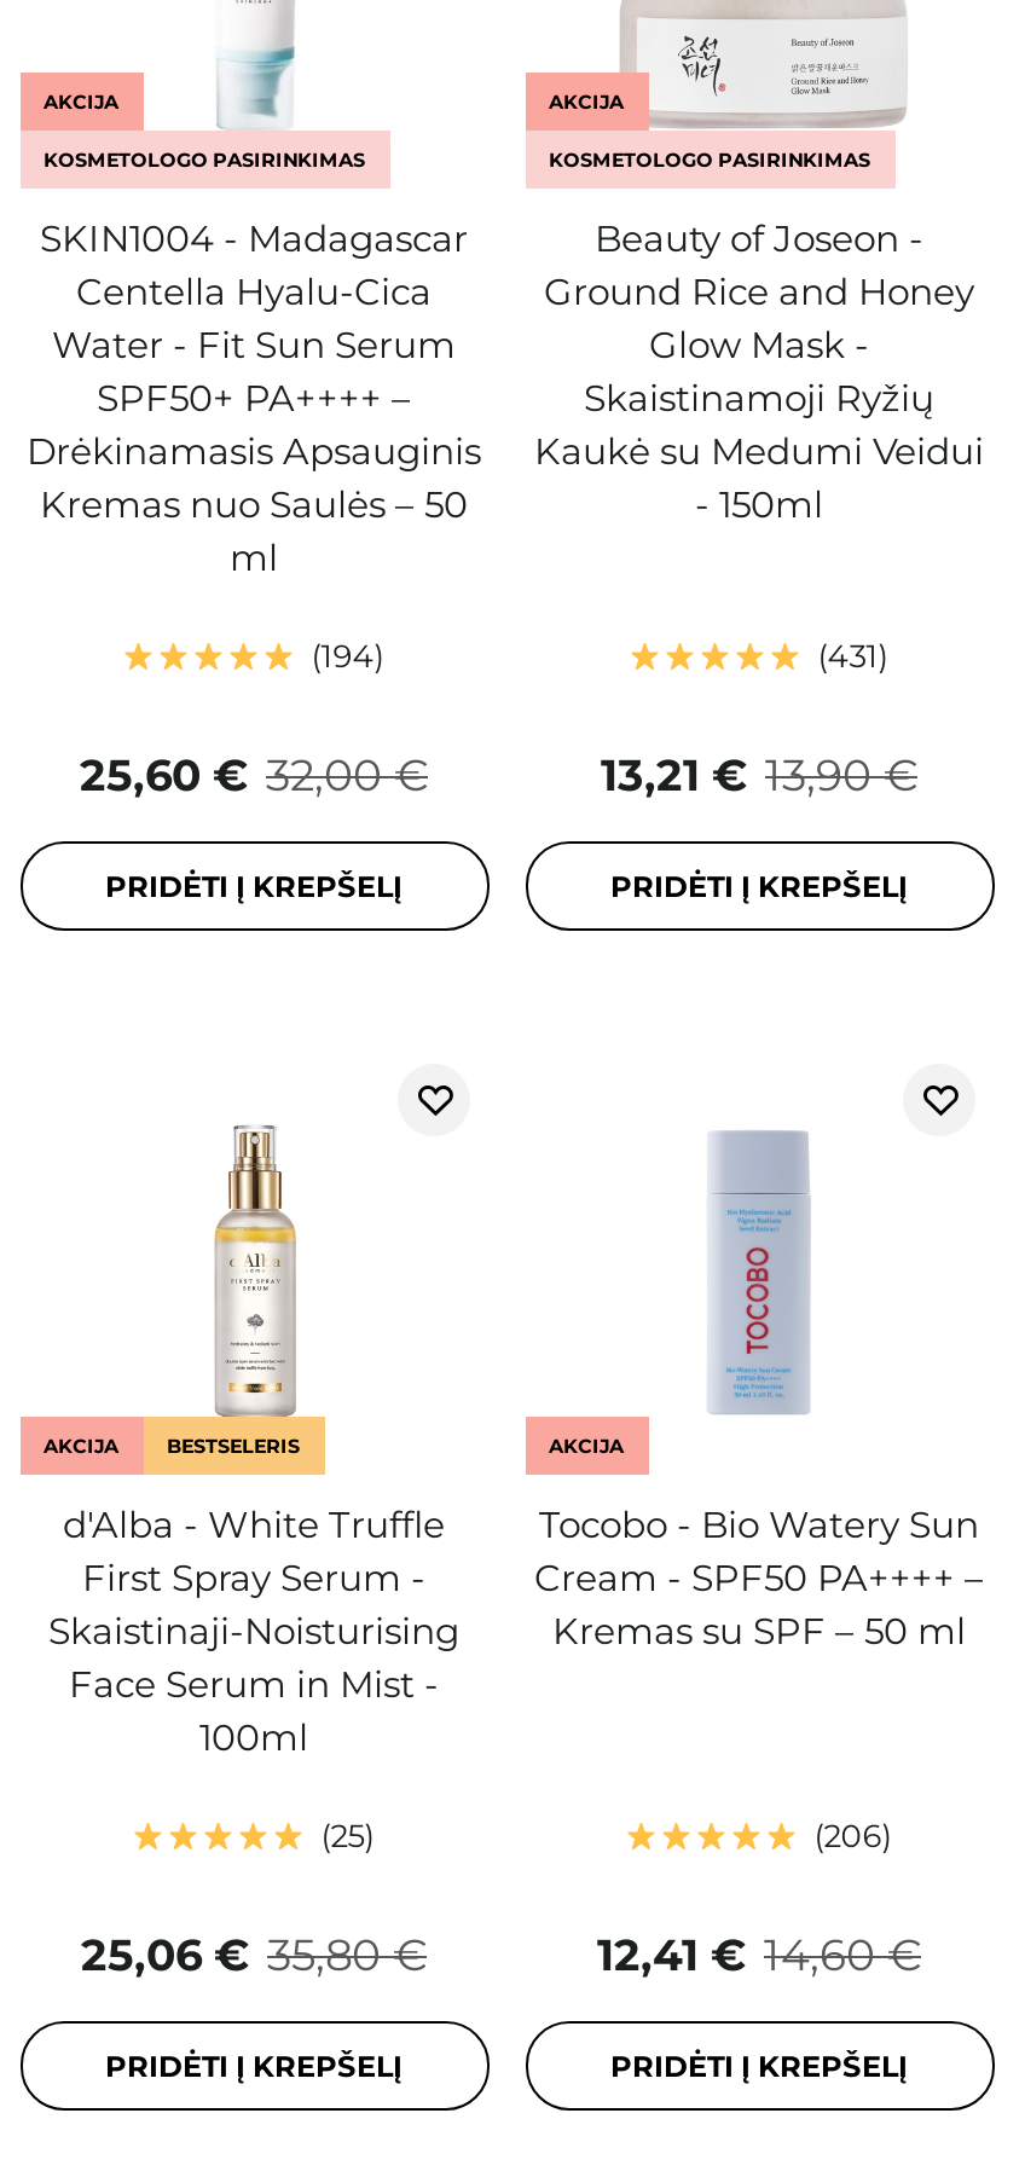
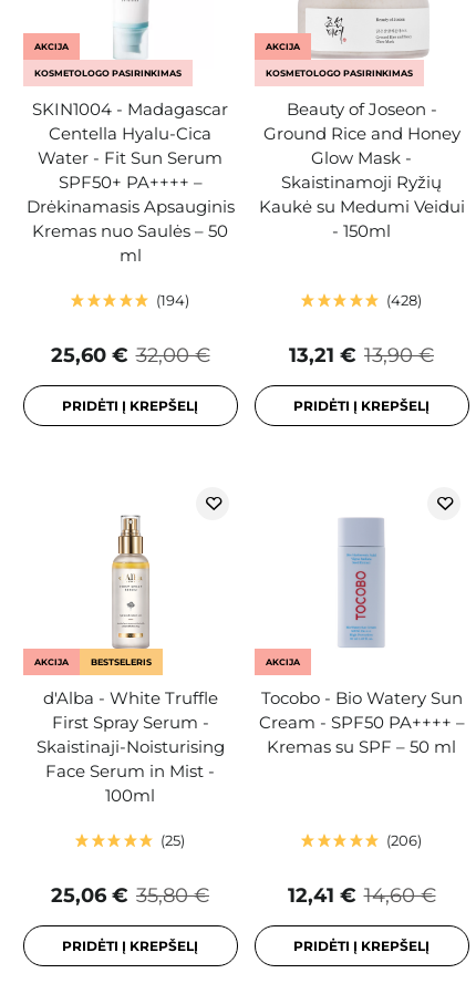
- 431
+ 428
